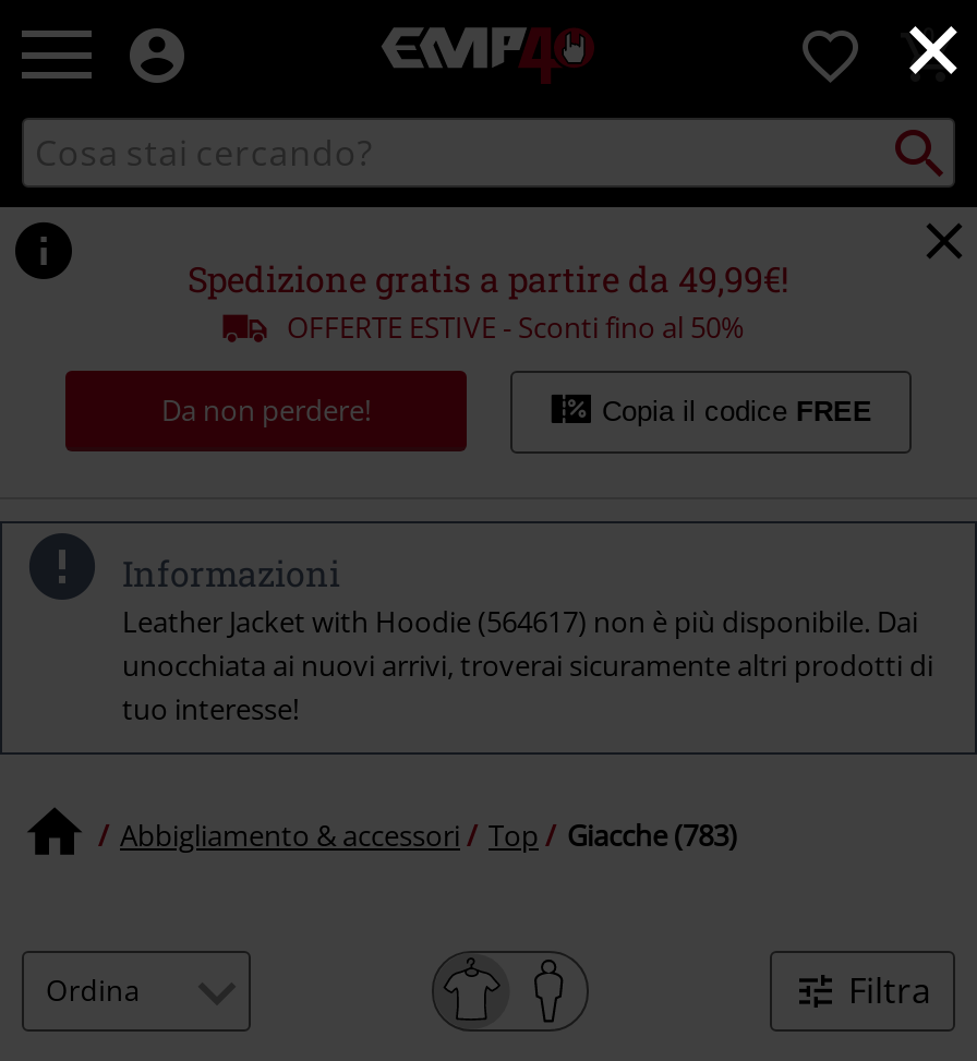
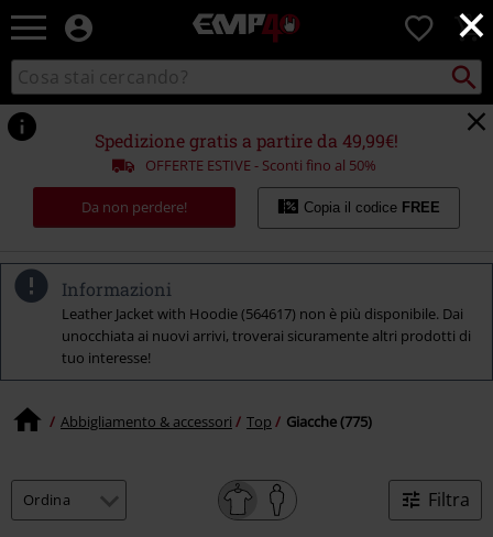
- Abbigliamento & accessori Top Giacche (783)
+ Abbigliamento & accessori Top Giacche (775)
